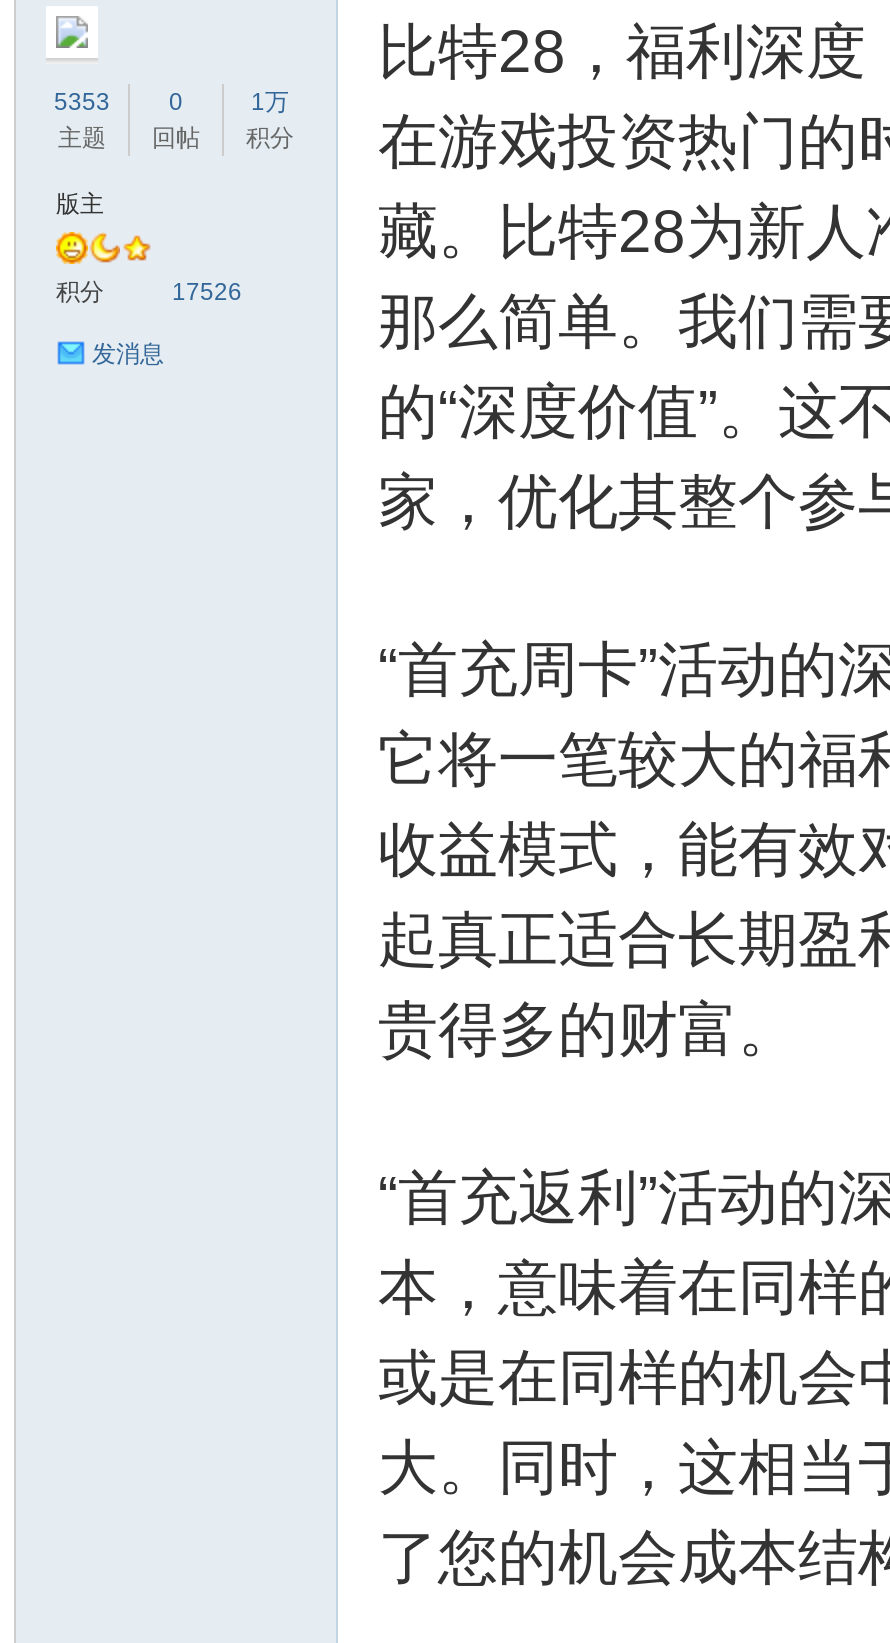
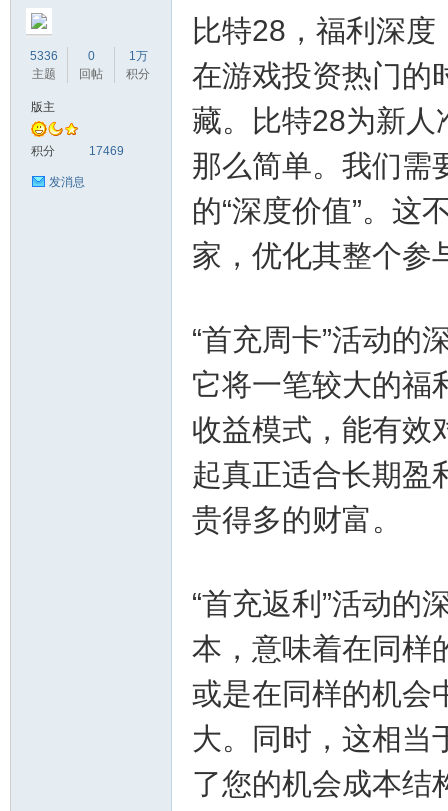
- 5353
+ 5336

- 17526
+ 17469
